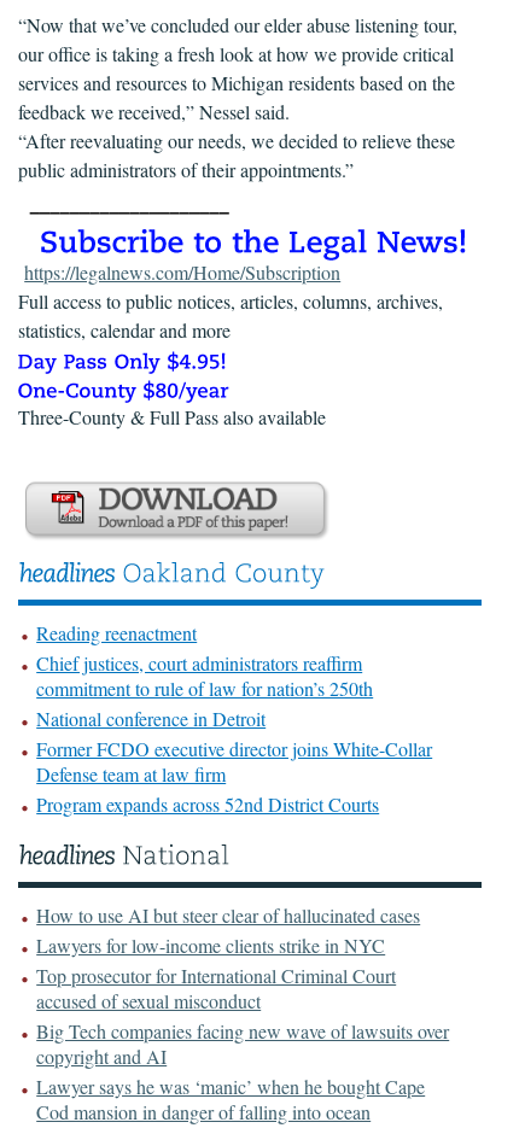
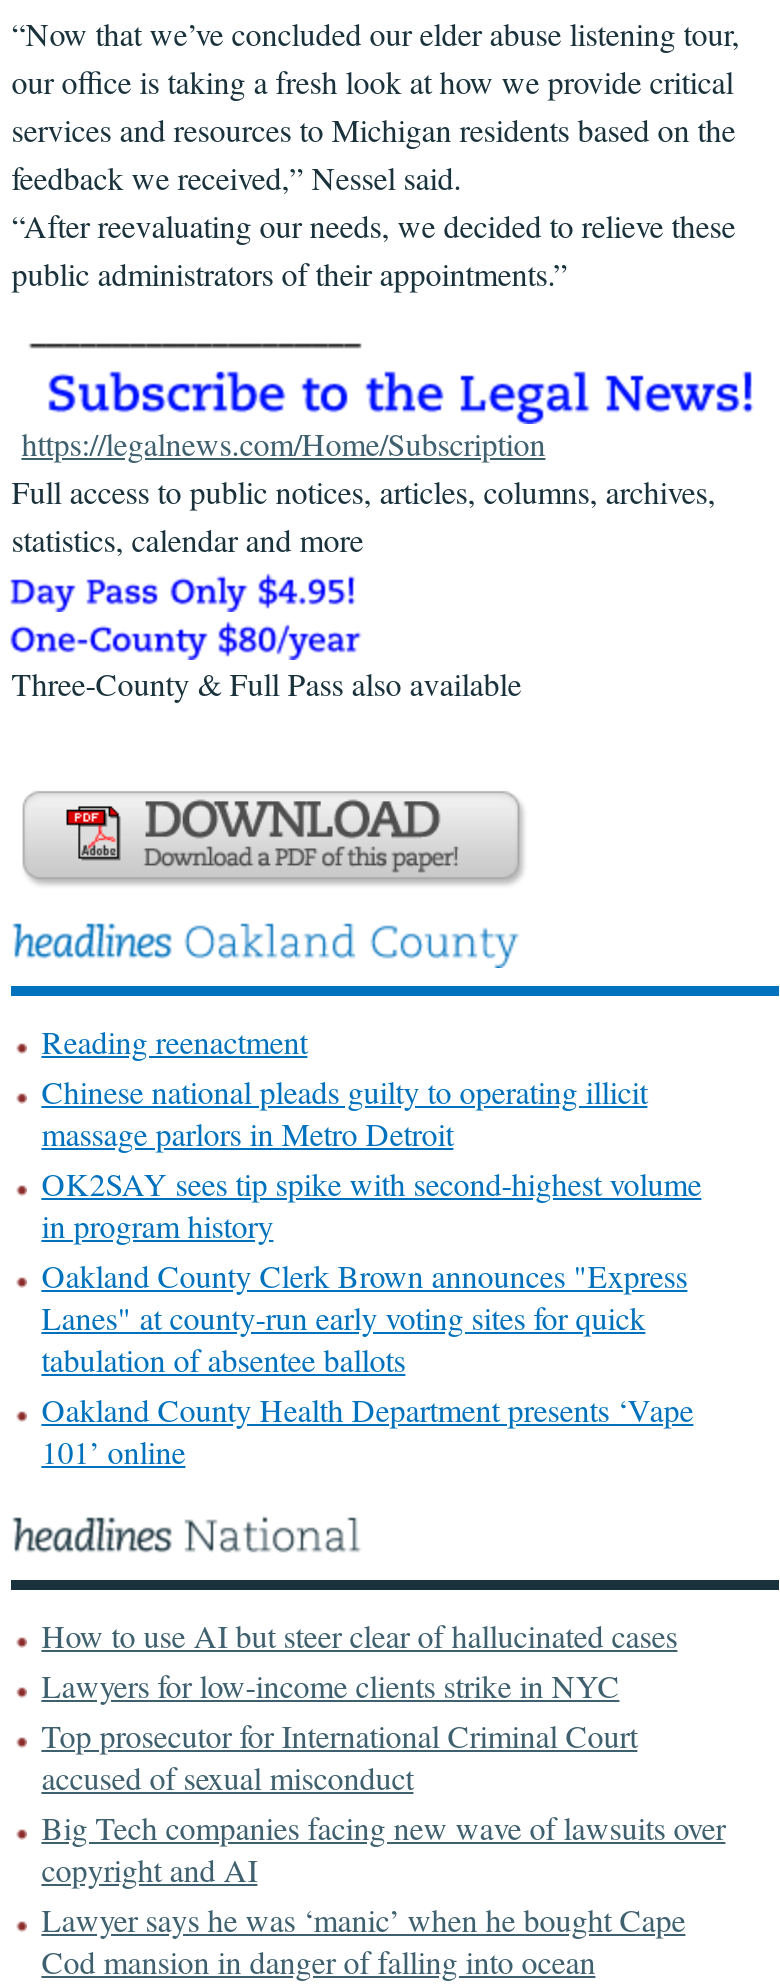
- Chief justices, court administrators reaffirm
- commitment to rule of law for nation’s 250th
- National conference in Detroit
- Former FCDO executive director joins White-Collar
- Defense team at law firm
- Program expands across 52nd District Courts
+ Chinese national pleads guilty to operating illicit
+ massage parlors in Metro Detroit
+ OK2SAY sees tip spike with second-highest volume
+ in program history
+ Oakland County Clerk Brown announces "Express
+ Lanes" at county-run early voting sites for quick
+ tabulation of absentee ballots
+ Oakland County Health Department presents ‘Vape
+ 101’ online
